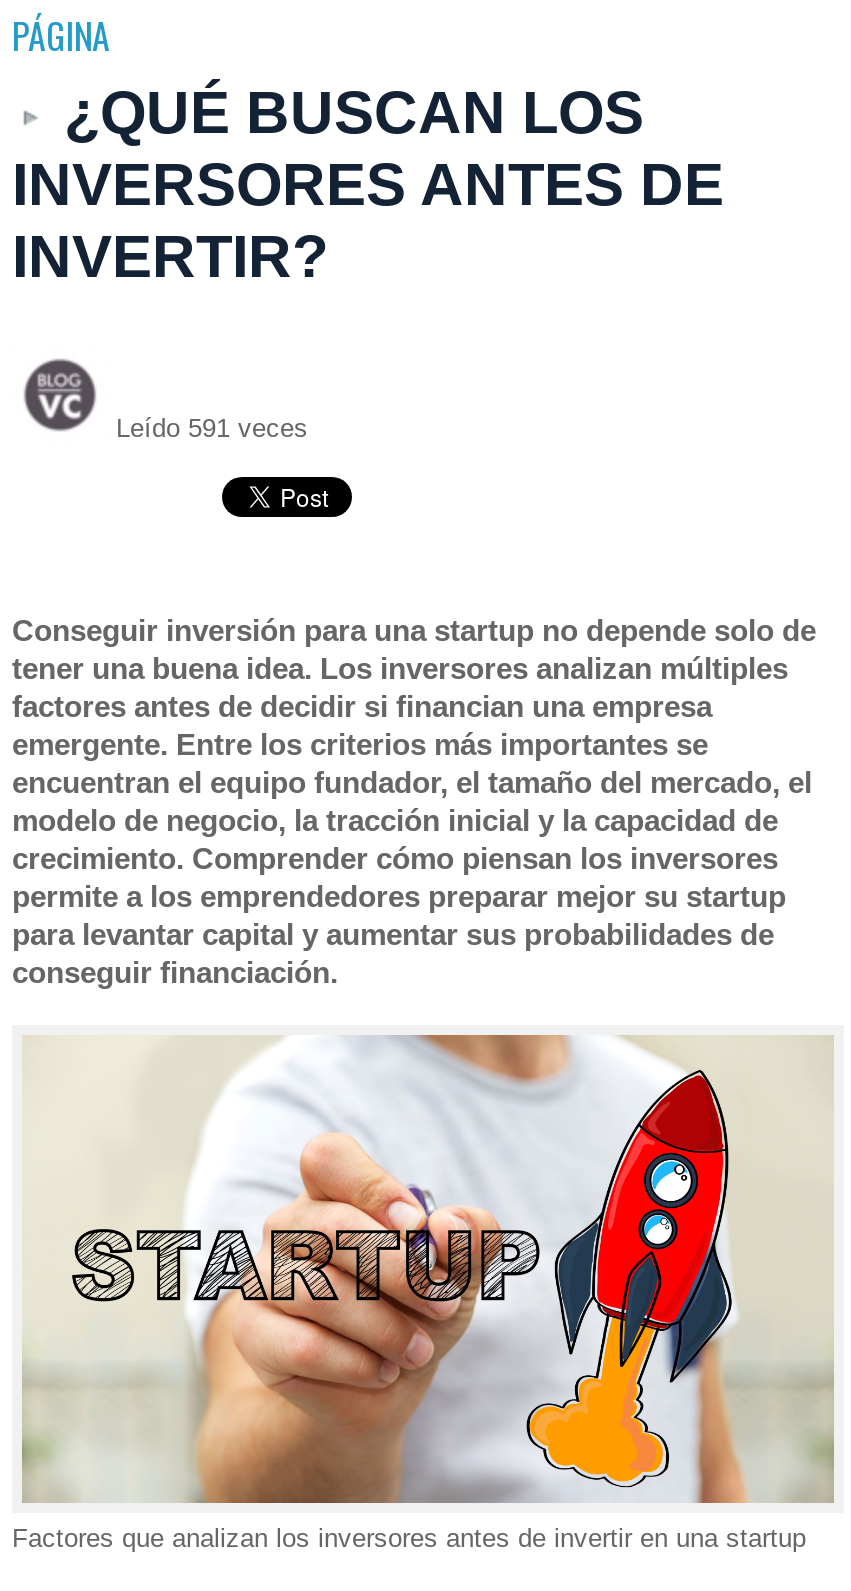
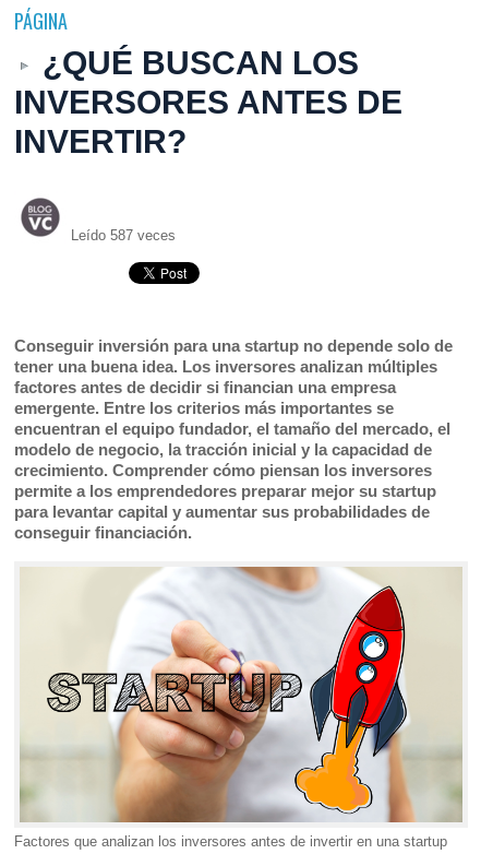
- Leído 591 veces
+ Leído 587 veces
